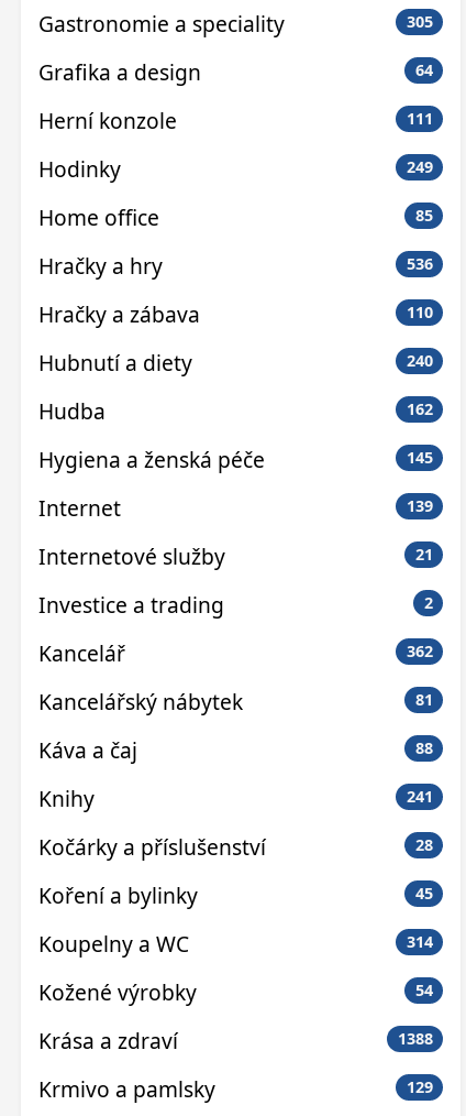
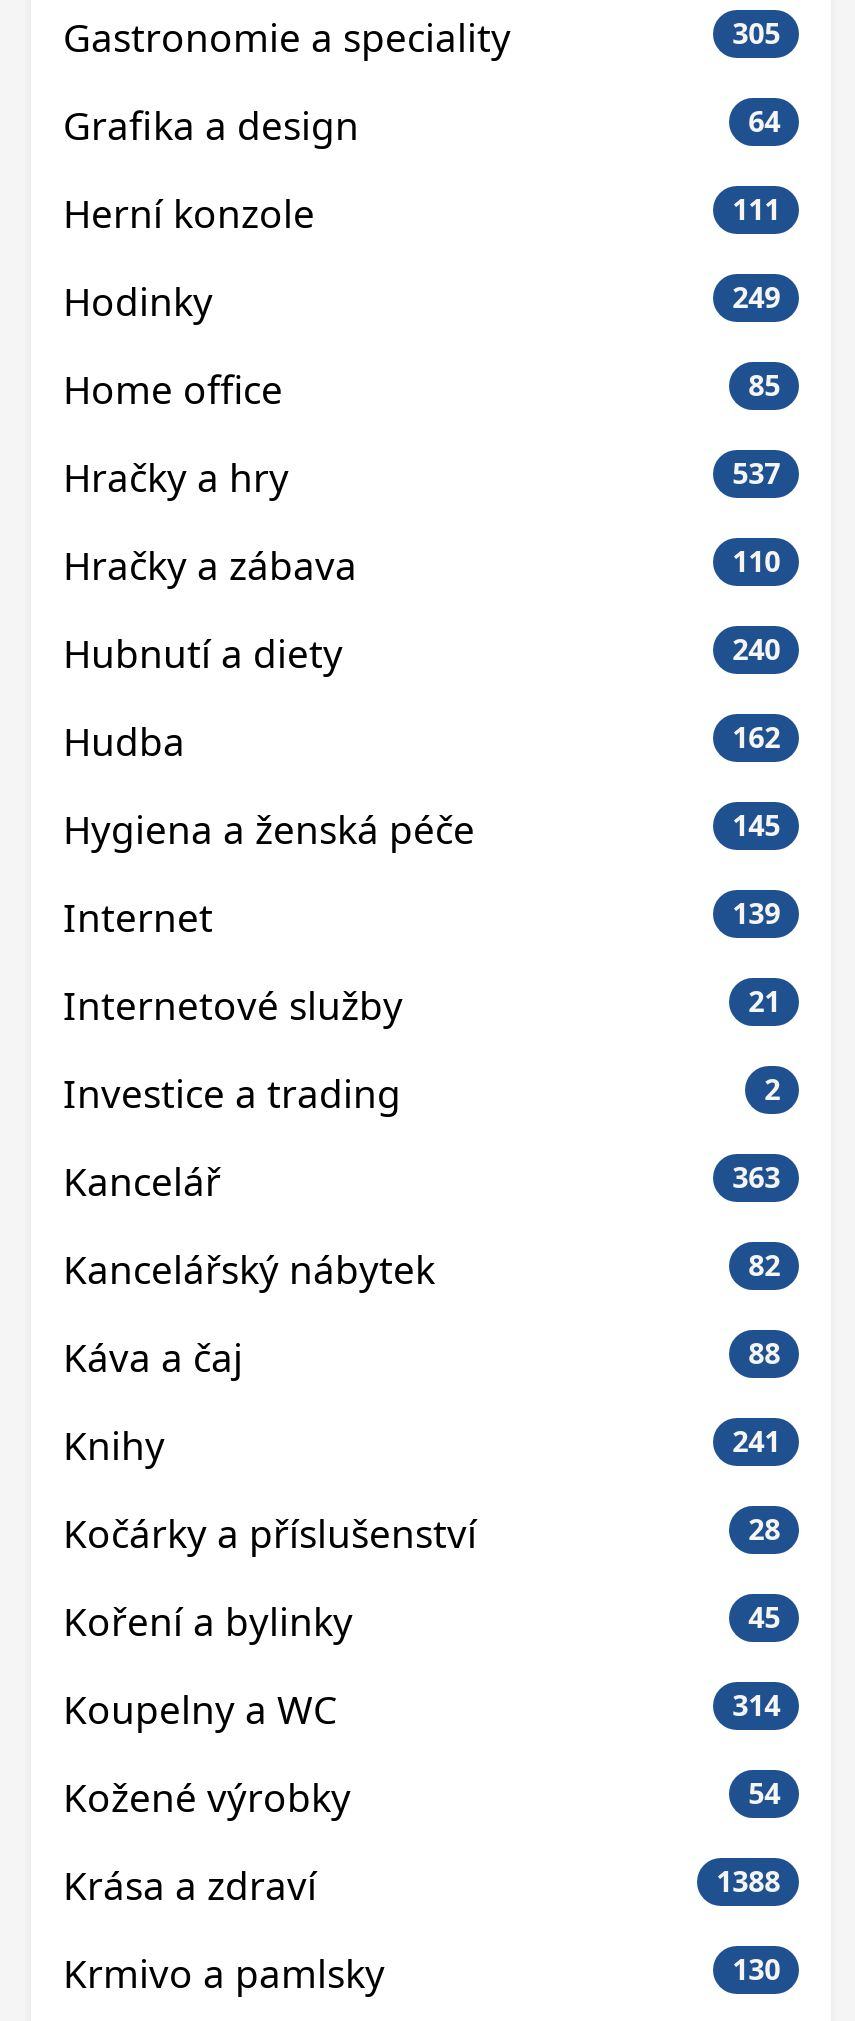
- 536
+ 537

- 362
+ 363

- 81
+ 82

- 129
+ 130
